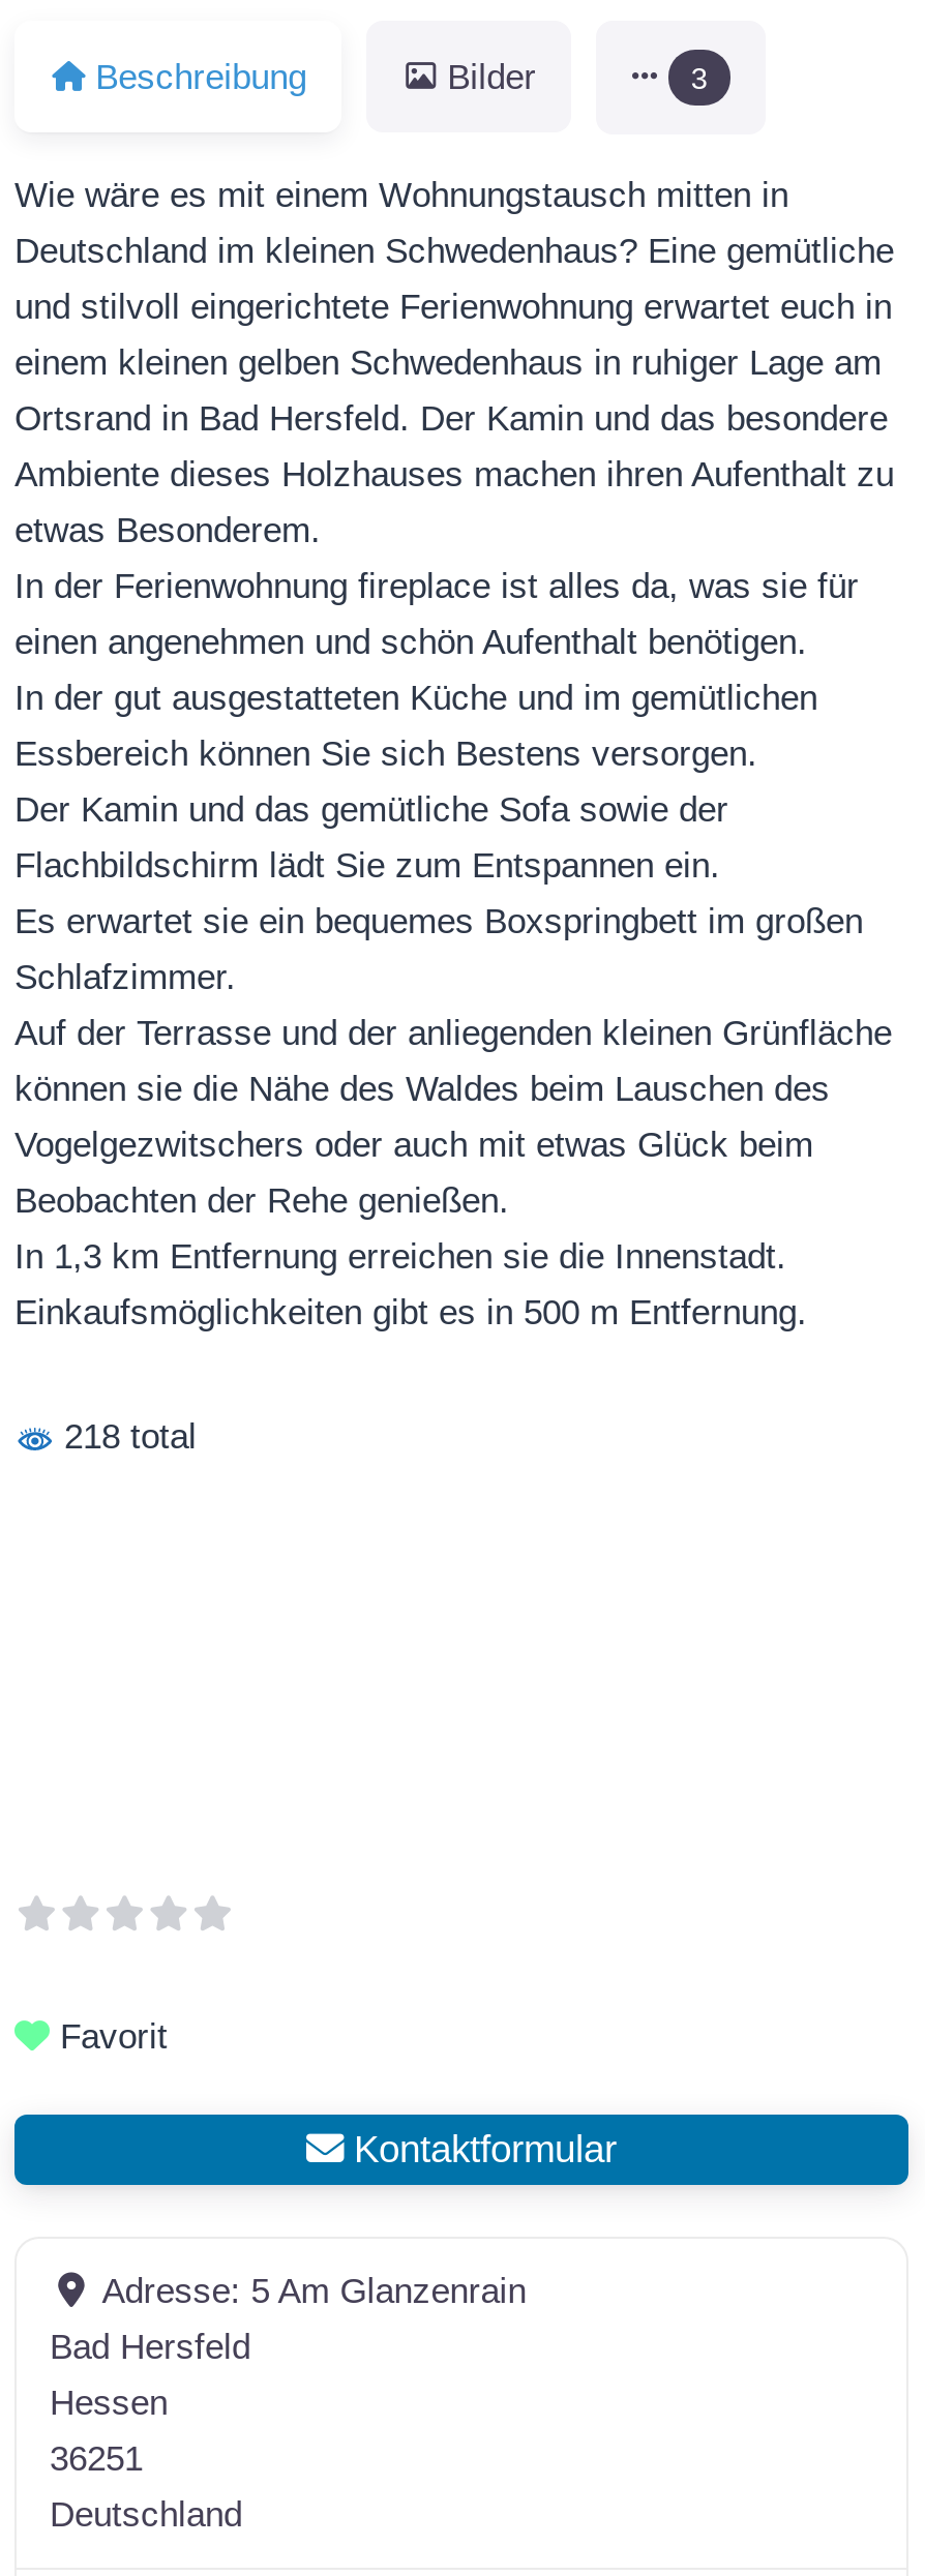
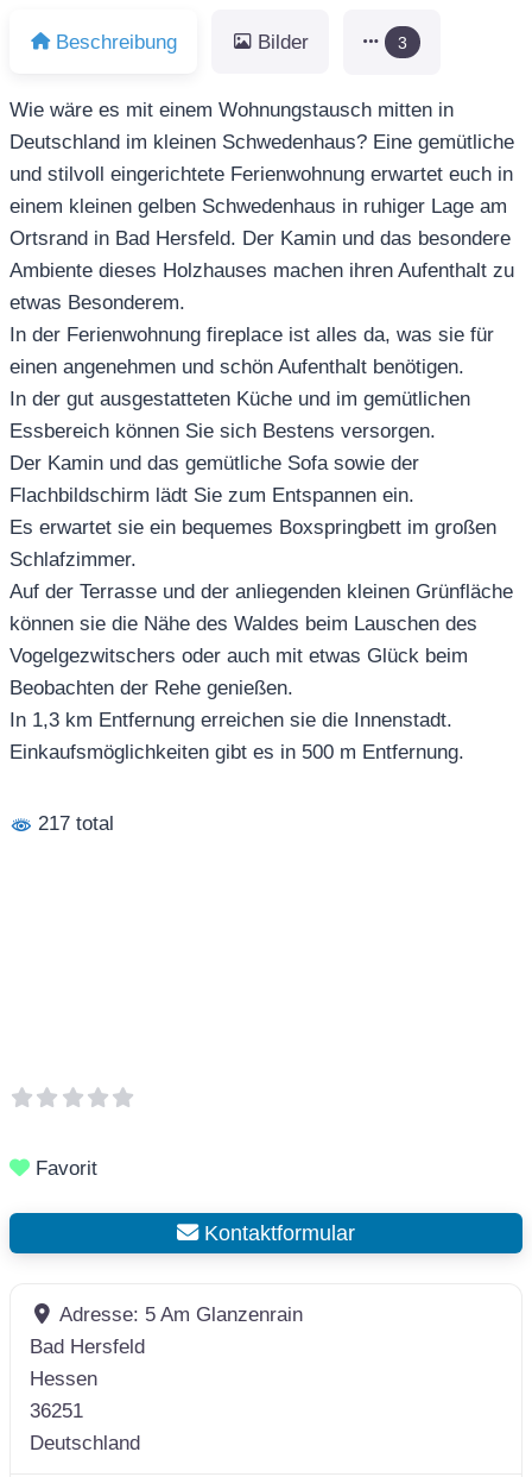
- 218 total
+ 217 total
